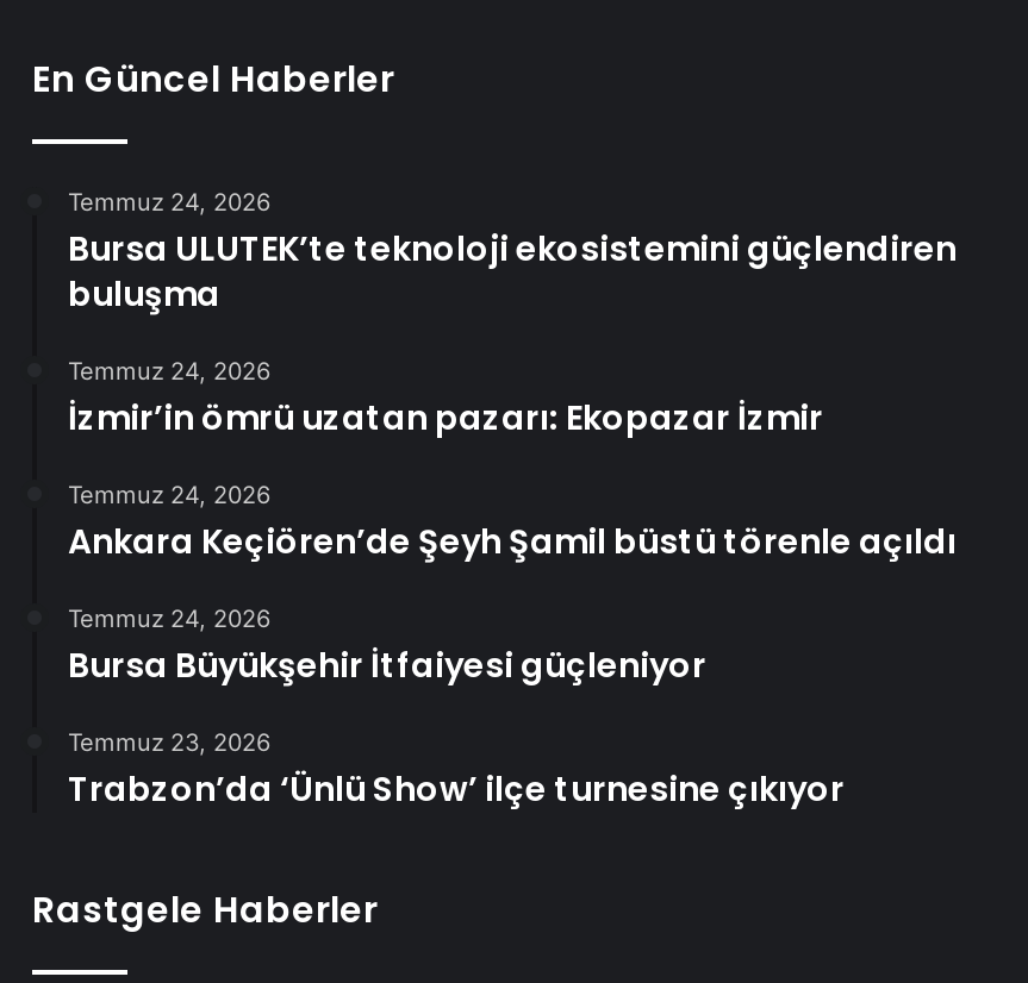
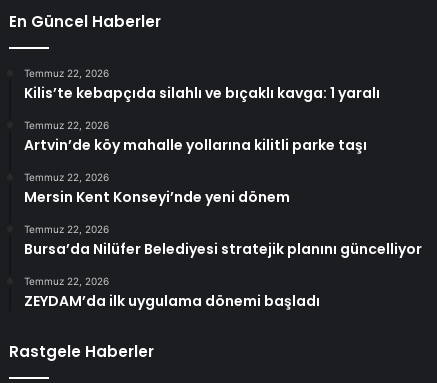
- Temmuz 24, 2026
- Bursa ULUTEK’te teknoloji ekosistemini güçlendiren
- buluşma
+ Temmuz 22, 2026
+ Kilis’te kebapçıda silahlı ve bıçaklı kavga: 1 yaralı

- Temmuz 24, 2026
- İzmir’in ömrü uzatan pazarı: Ekopazar İzmir
+ Temmuz 22, 2026
+ Artvin’de köy mahalle yollarına kilitli parke taşı

- Temmuz 24, 2026
- Ankara Keçiören’de Şeyh Şamil büstü törenle açıldı
+ Temmuz 22, 2026
+ Mersin Kent Konseyi’nde yeni dönem

- Temmuz 24, 2026
- Bursa Büyükşehir İtfaiyesi güçleniyor
+ Temmuz 22, 2026
+ Bursa’da Nilüfer Belediyesi stratejik planını güncelliyor

- Temmuz 23, 2026
- Trabzon’da ‘Ünlü Show’ ilçe turnesine çıkıyor
+ Temmuz 22, 2026
+ ZEYDAM’da ilk uygulama dönemi başladı
